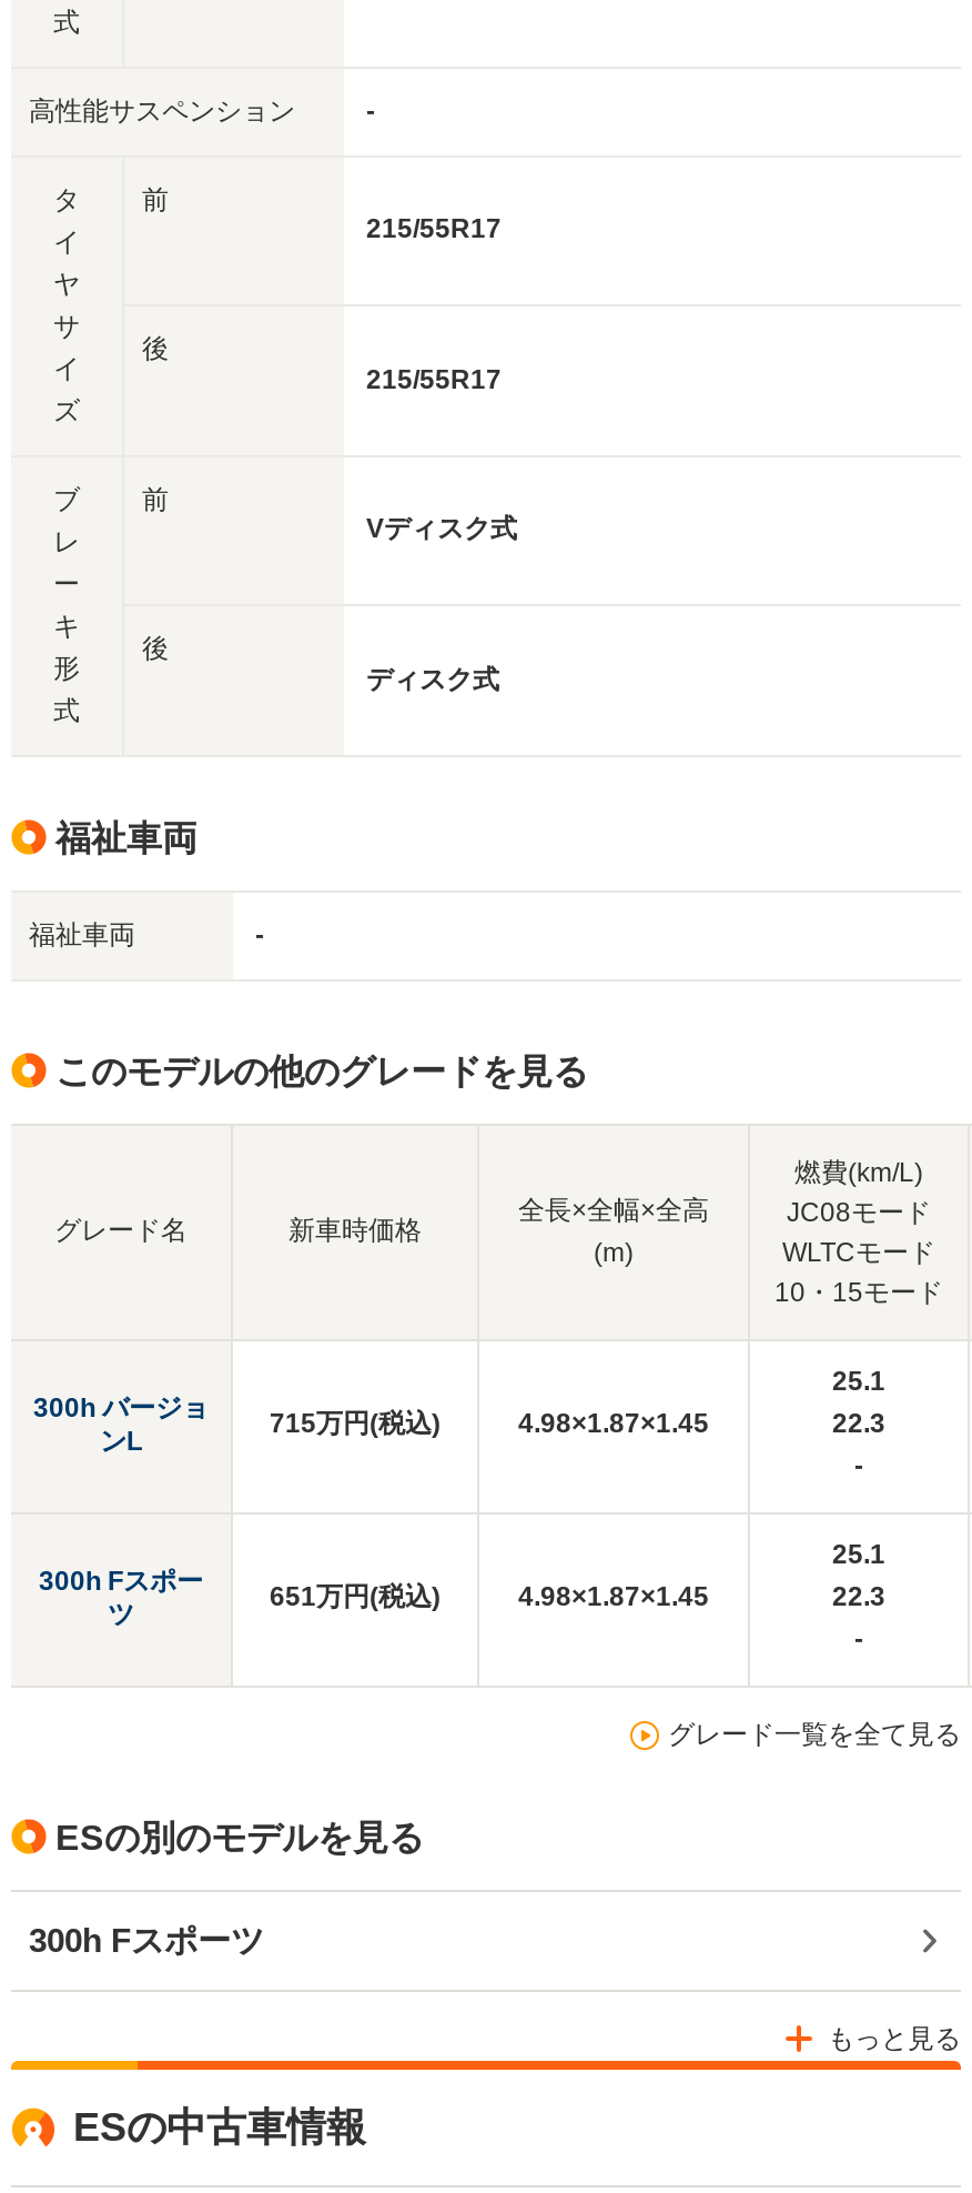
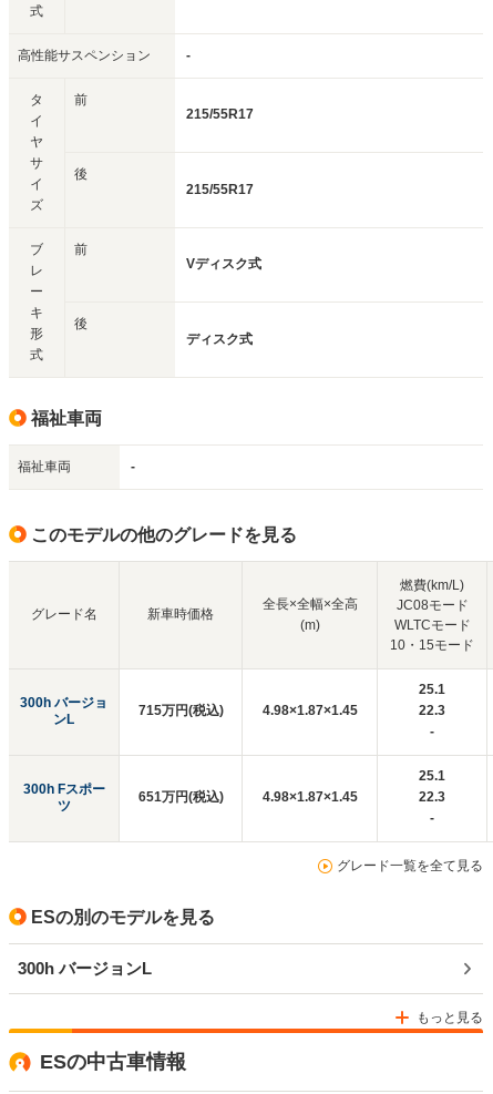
- 300h Fスポーツ
+ 300h バージョンL
